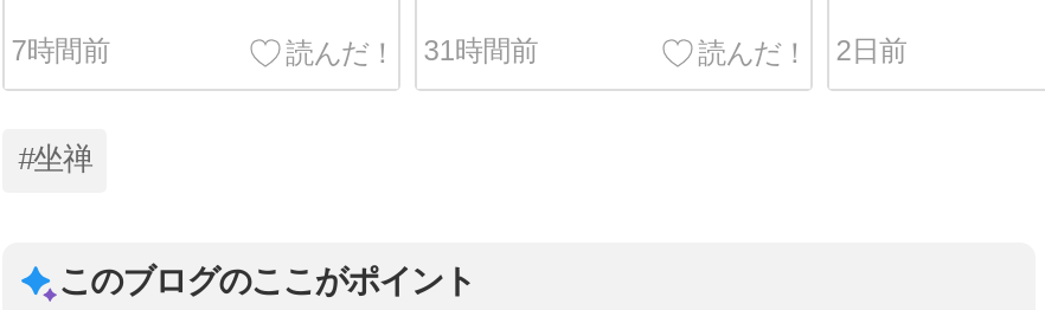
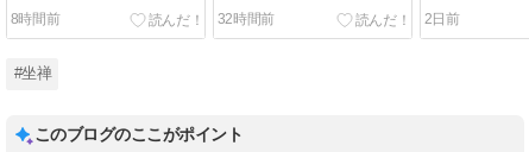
- 7時間前
+ 8時間前

- 31時間前
+ 32時間前
